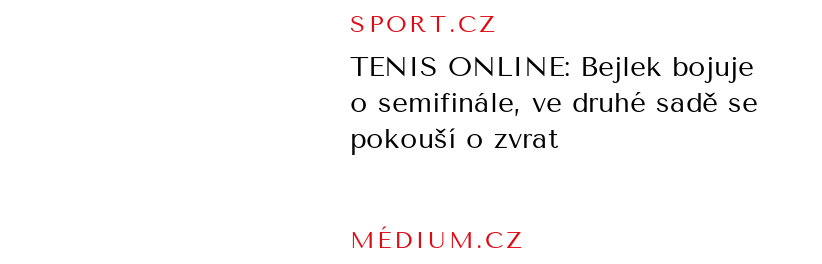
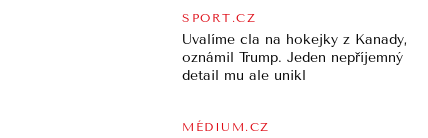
- TENIS ONLINE: Bejlek bojuje
- o semifinále, ve druhé sadě se
- pokouší o zvrat
+ Uvalíme cla na hokejky z Kanady,
+ oznámil Trump. Jeden nepříjemný
+ detail mu ale unikl
